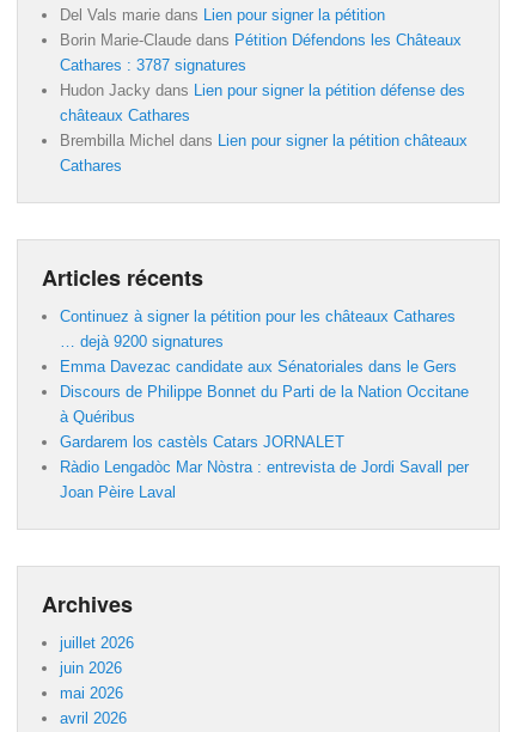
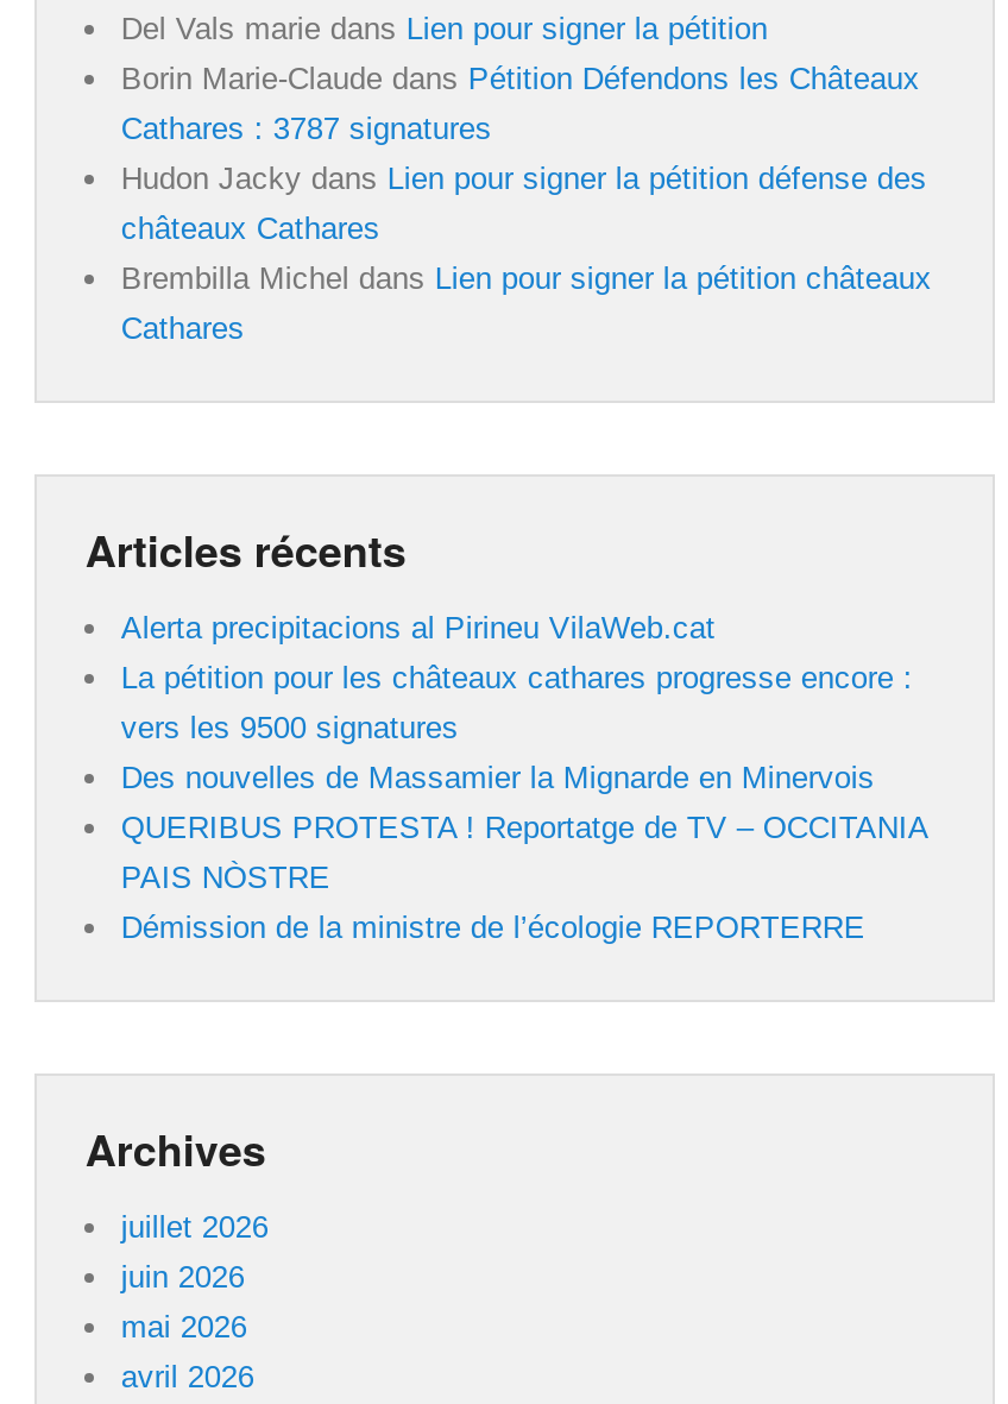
- Continuez à signer la pétition pour les châteaux Cathares
- … dejà 9200 signatures
- Emma Davezac candidate aux Sénatoriales dans le Gers
- Discours de Philippe Bonnet du Parti de la Nation Occitane
- à Quéribus
- Gardarem los castèls Catars JORNALET
- Ràdio Lengadòc Mar Nòstra : entrevista de Jordi Savall per
- Joan Pèire Laval
+ Alerta precipitacions al Pirineu VilaWeb.cat
+ La pétition pour les châteaux cathares progresse encore :
+ vers les 9500 signatures
+ Des nouvelles de Massamier la Mignarde en Minervois
+ QUERIBUS PROTESTA ! Reportatge de TV – OCCITANIA
+ PAIS NÒSTRE
+ Démission de la ministre de l’écologie REPORTERRE
